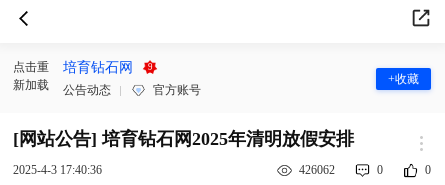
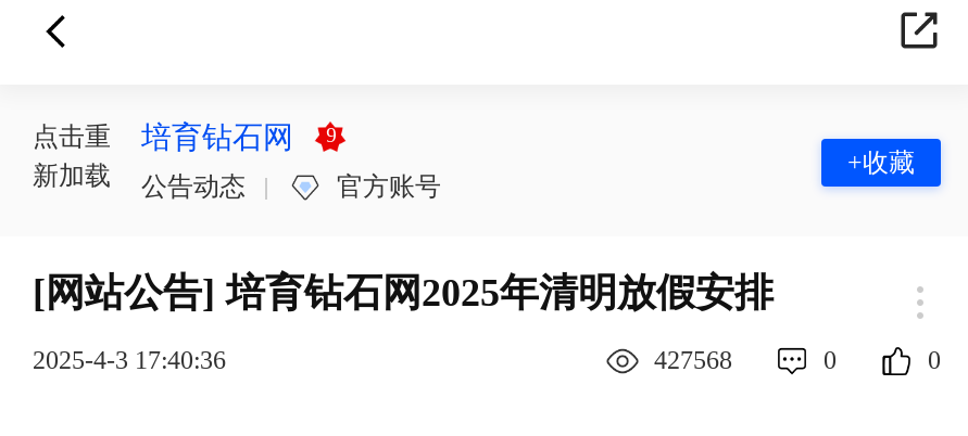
- 426062
+ 427568
